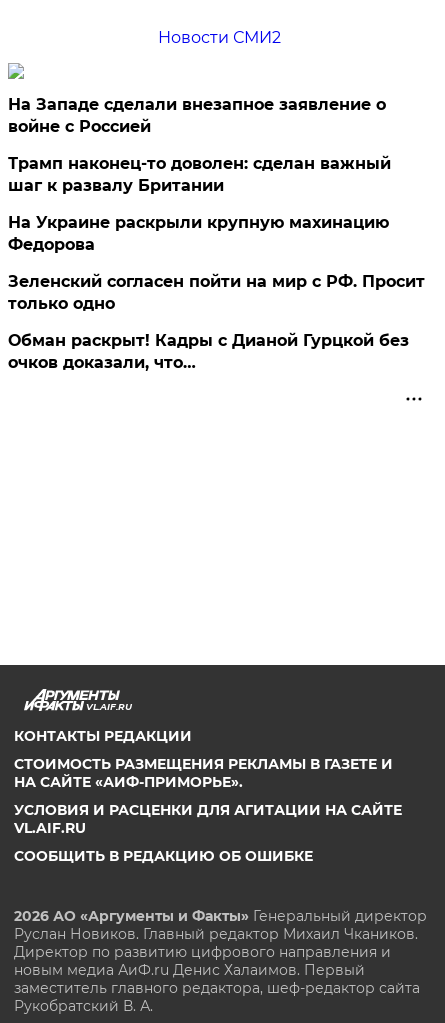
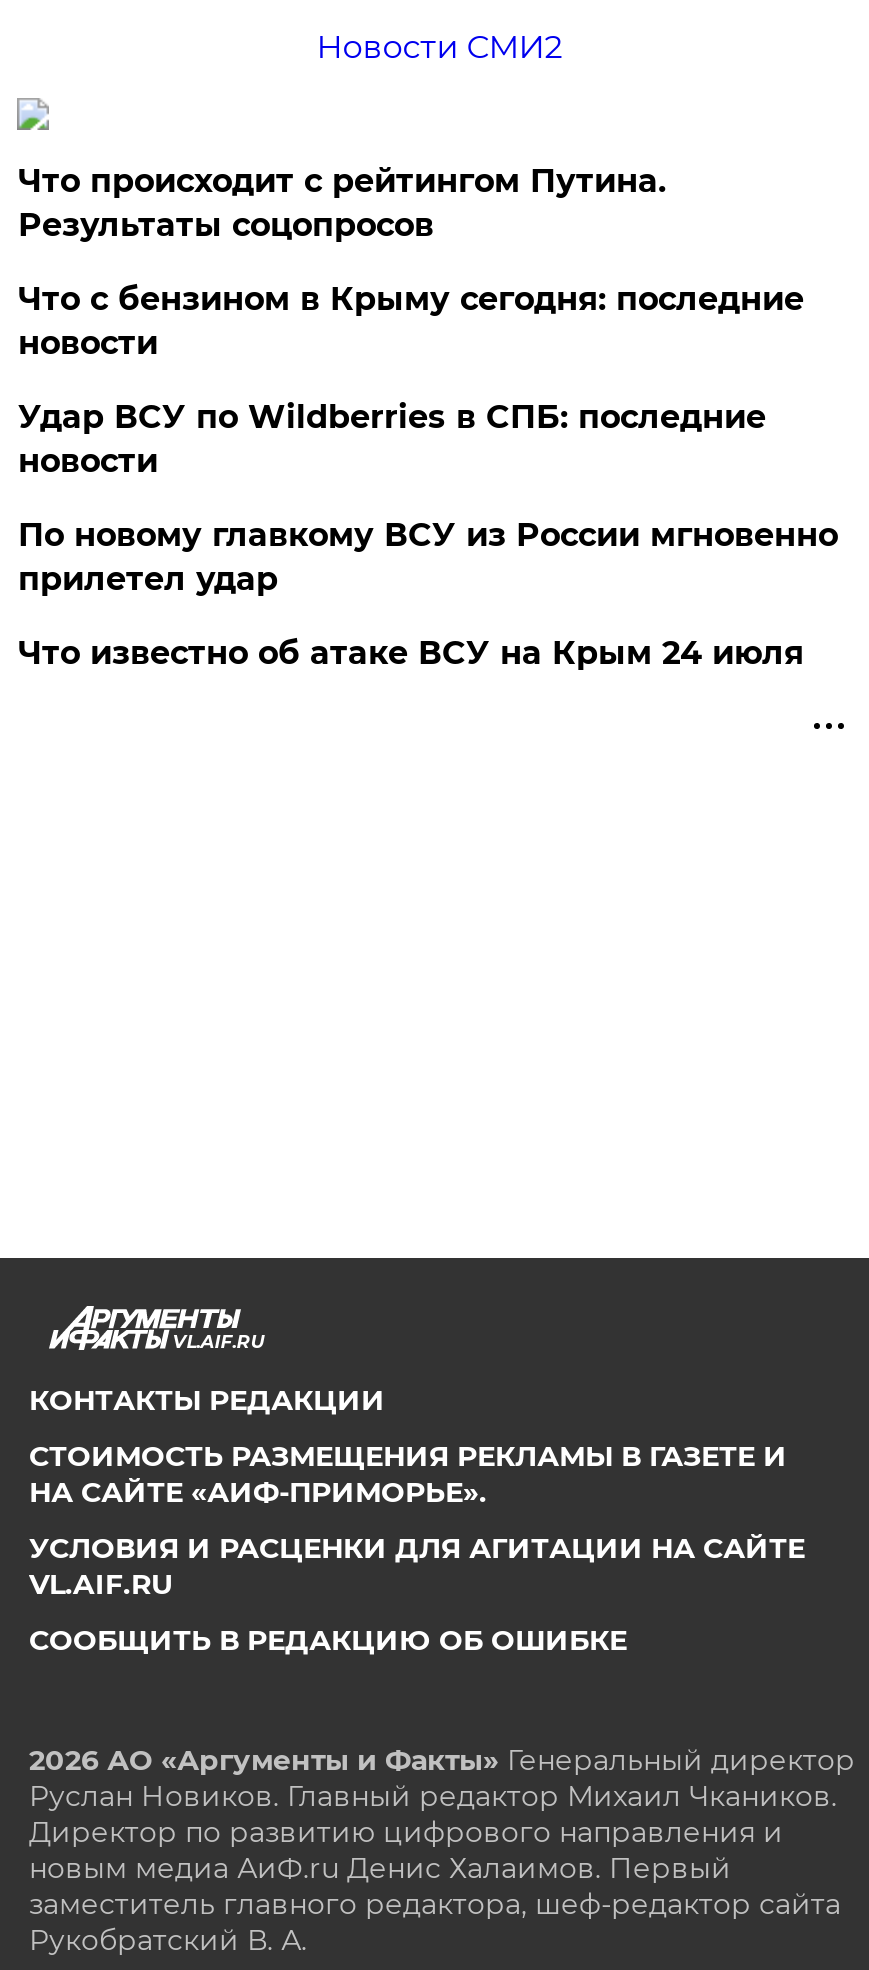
- На Западе сделали внезапное заявление о
- войне с Россией
+ Что происходит с рейтингом Путина.
+ Результаты соцопросов

- Трамп наконец-то доволен: сделан важный
- шаг к развалу Британии
+ Что с бензином в Крыму сегодня: последние
+ новости

- На Украине раскрыли крупную махинацию
- Федорова
+ Удар ВСУ по Wildberries в СПБ: последние
+ новости

- Зеленский согласен пойти на мир с РФ. Просит
- только одно
+ По новому главкому ВСУ из России мгновенно
+ прилетел удар

- Обман раскрыт! Кадры с Дианой Гурцкой без
- очков доказали, что…
+ Что известно об атаке ВСУ на Крым 24 июля
